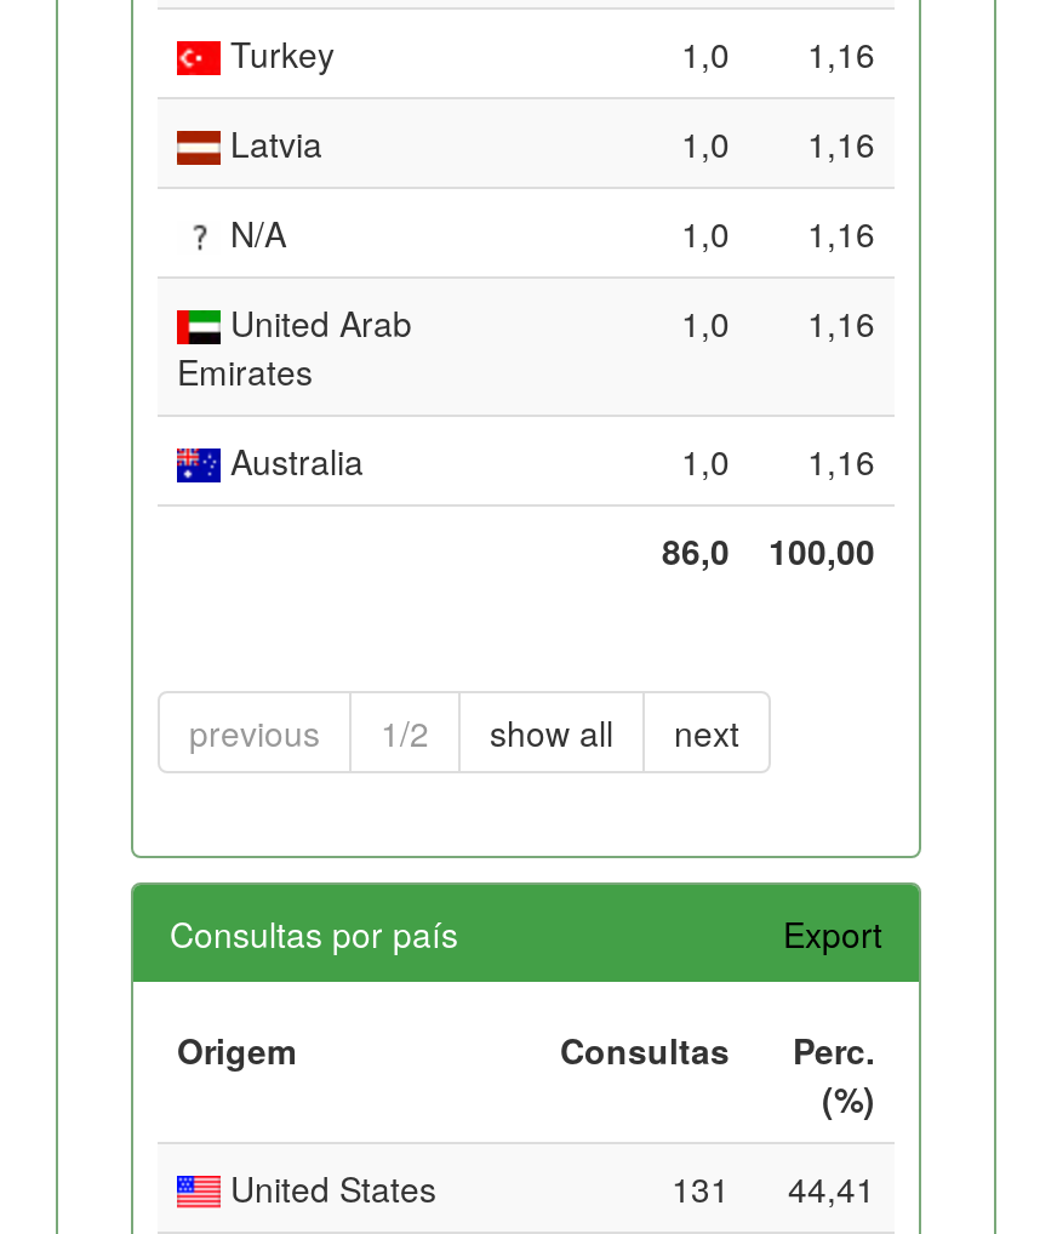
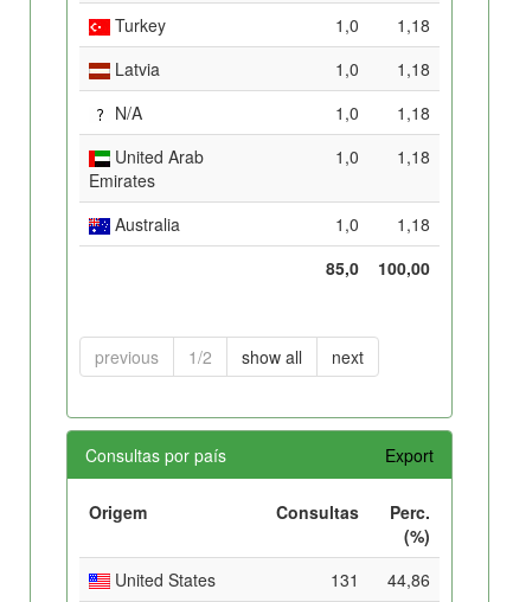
- 1,0 1,16
+ 1,0 1,18

- 1,0 1,16
+ 1,0 1,18

- 1,0 1,16
+ 1,0 1,18

- 1,0 1,16
+ 1,0 1,18

- 1,0 1,16
+ 1,0 1,18

- 86,0 100,00
+ 85,0 100,00

- 131 44,41
+ 131 44,86
